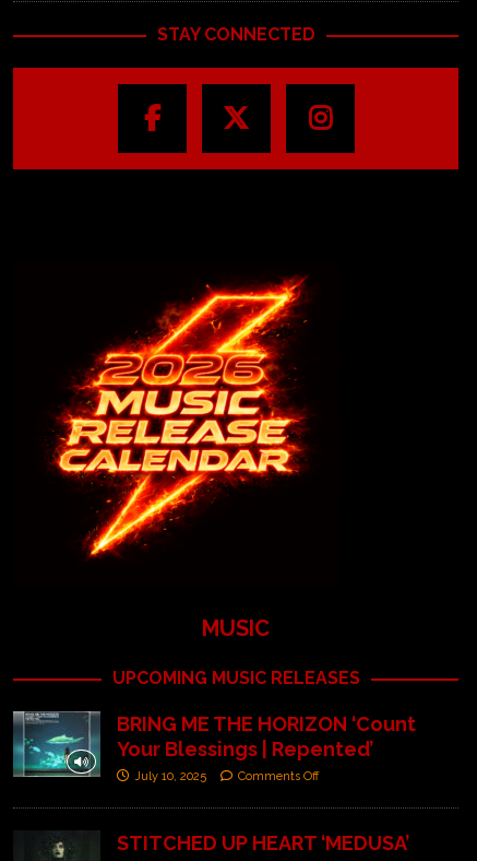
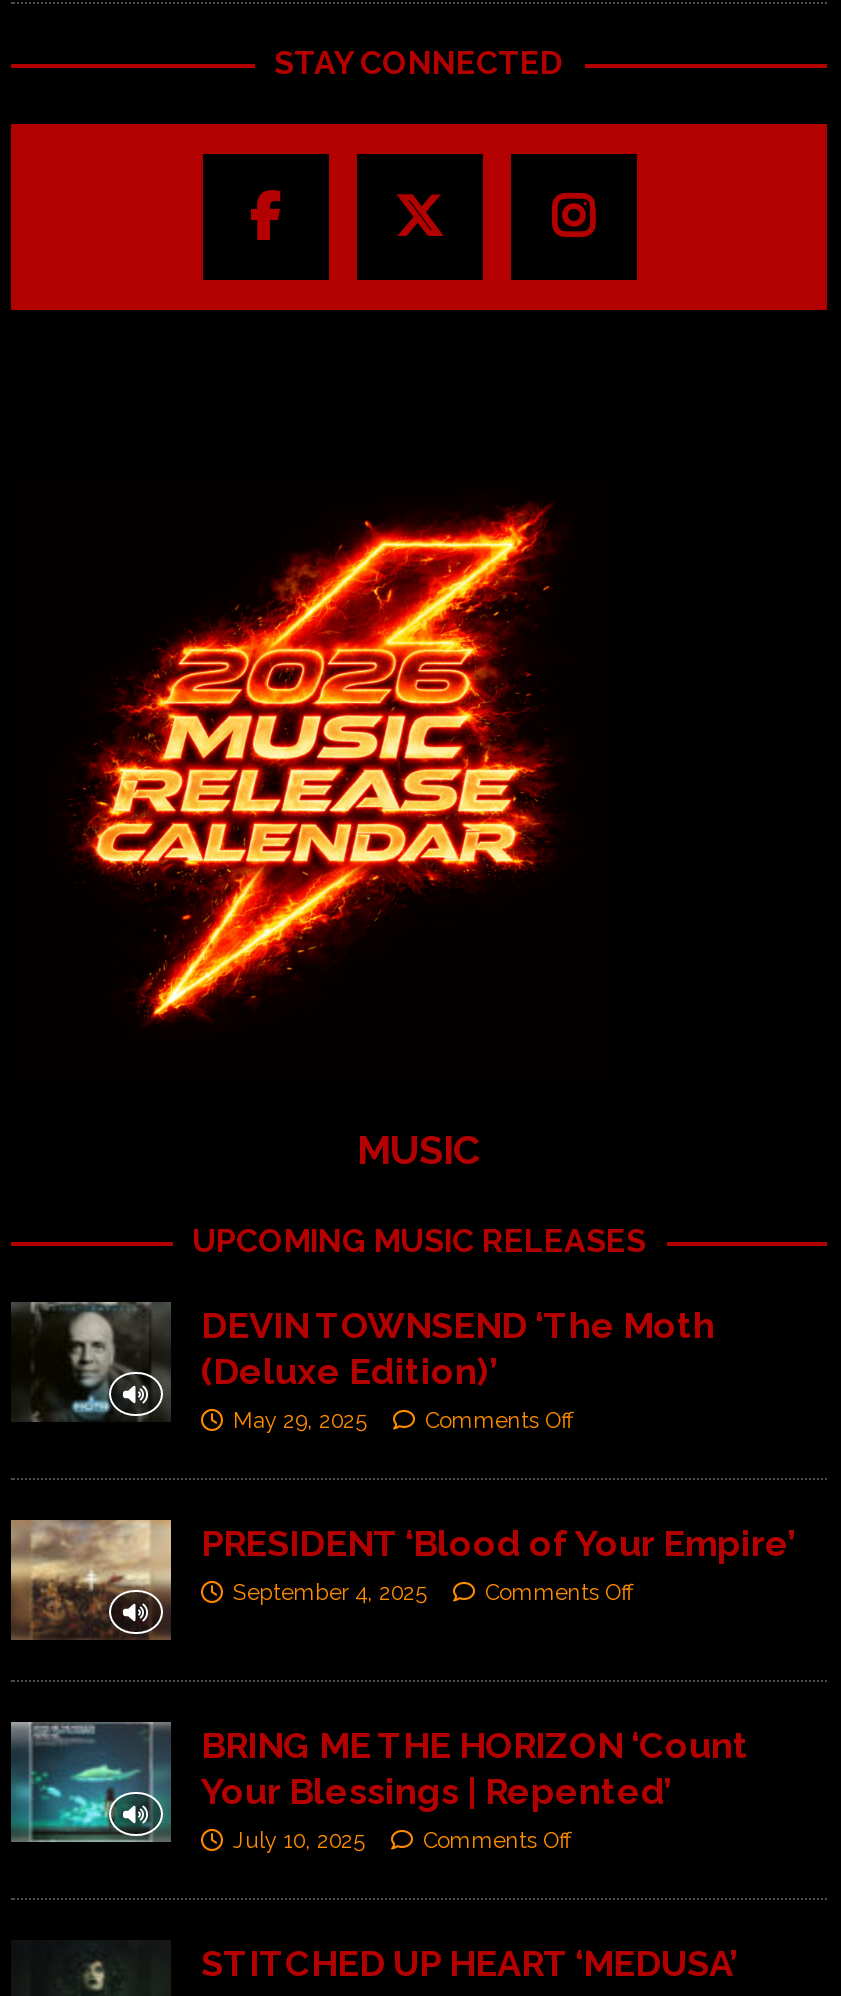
+ [image]

+ [image]
+ DEVIN TOWNSEND ‘The Moth
+ (Deluxe Edition)’
+ May 29, 2025
+ Comments Off
+ PRESIDENT ‘Blood of Your Empire’
+ September 4, 2025
+ Comments Off
